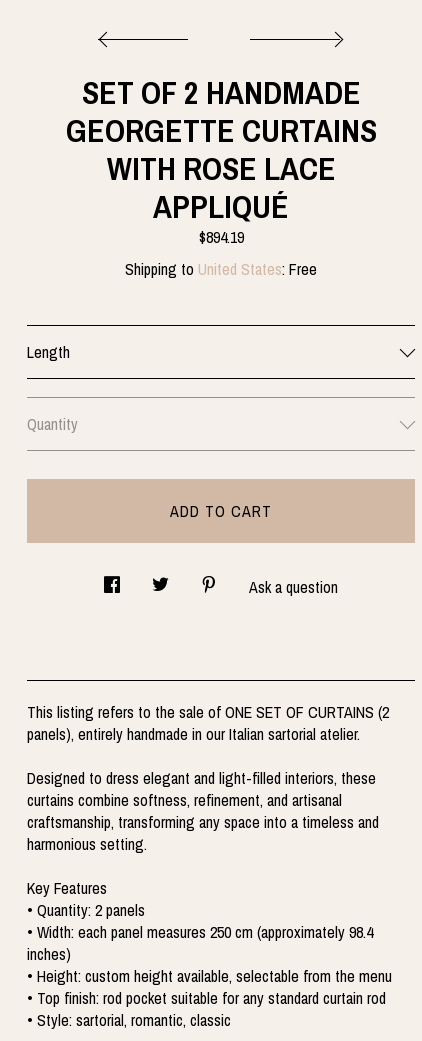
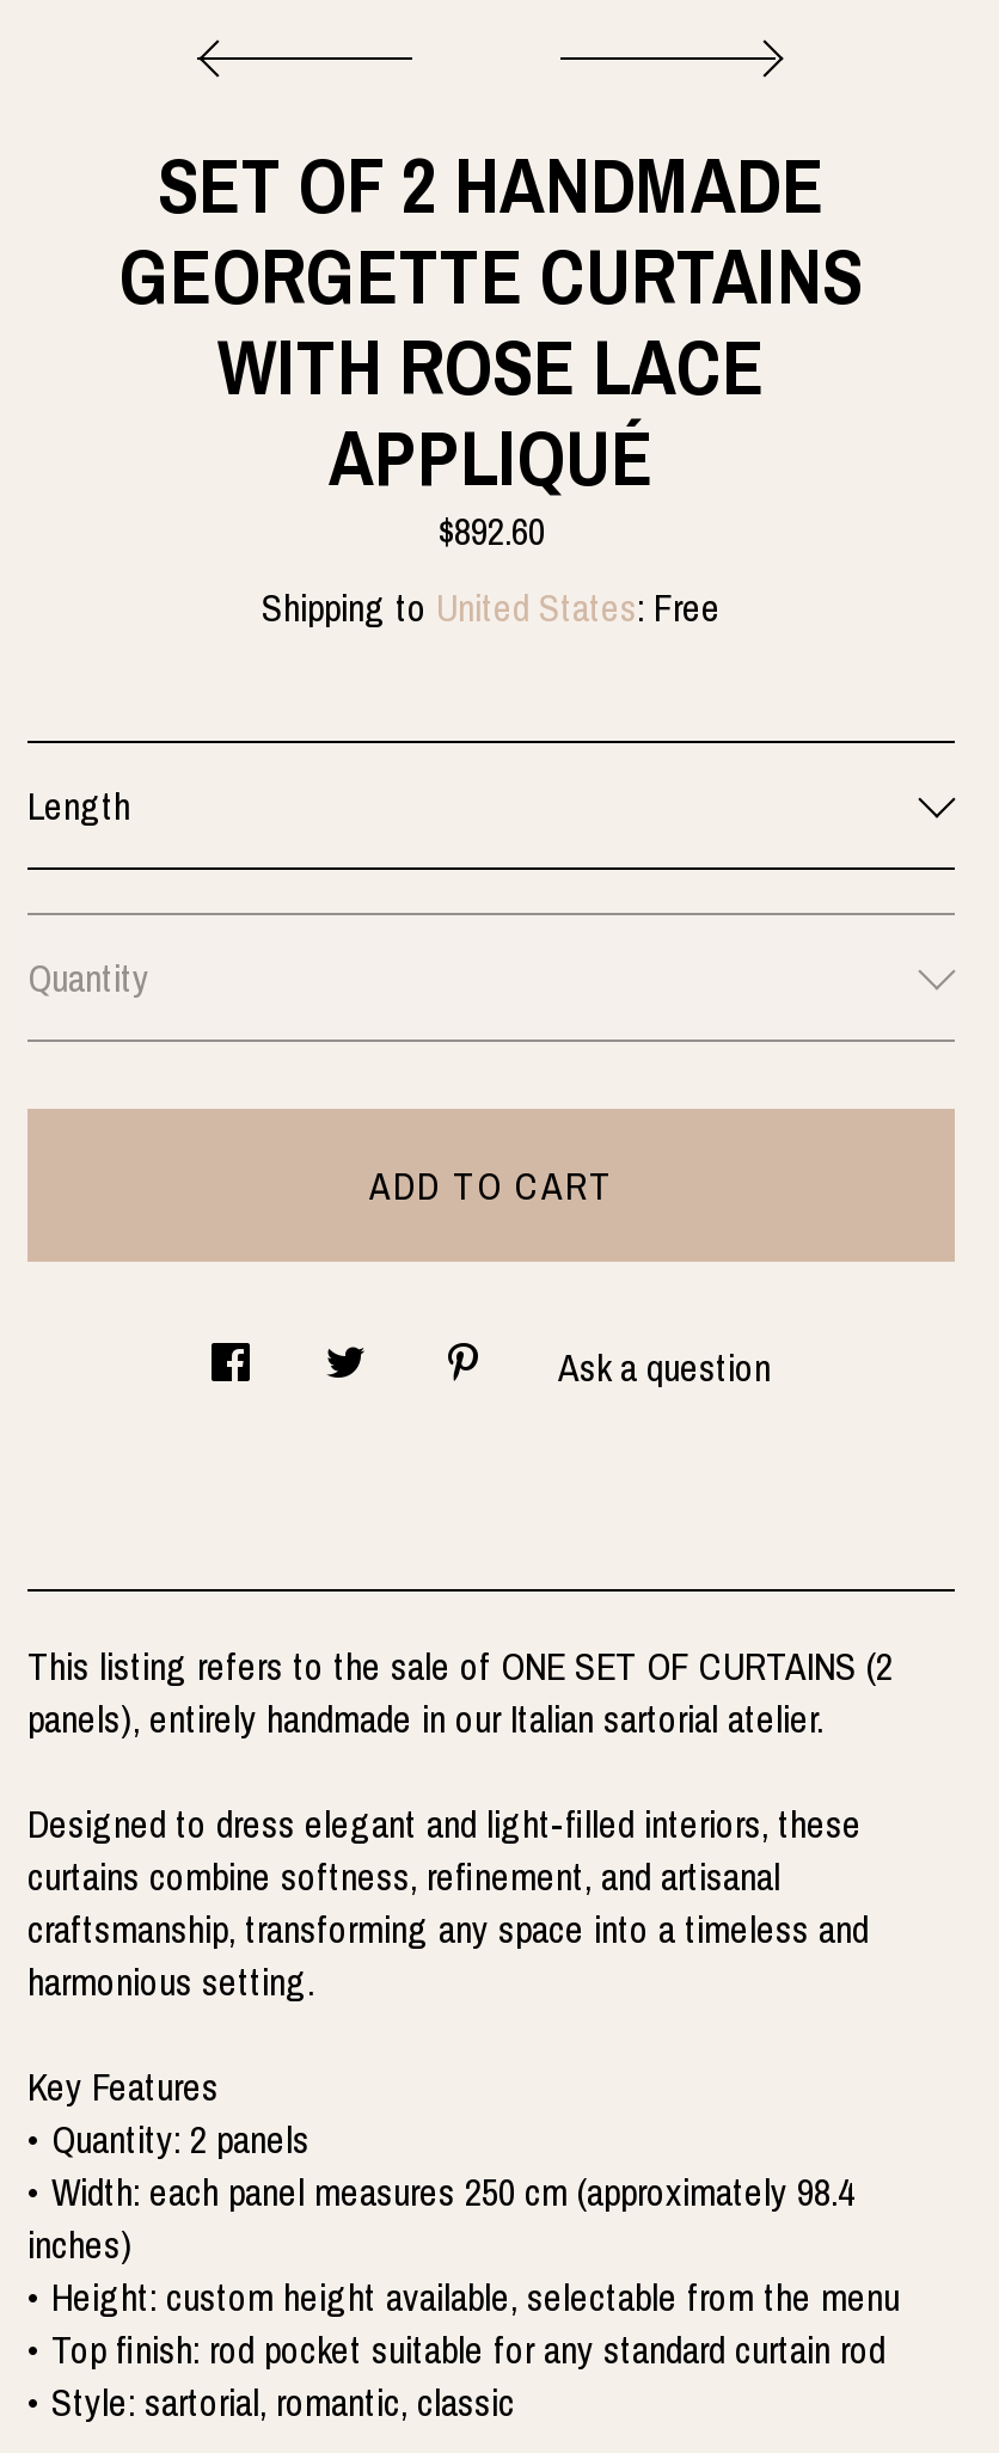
- $894.19
+ $892.60
